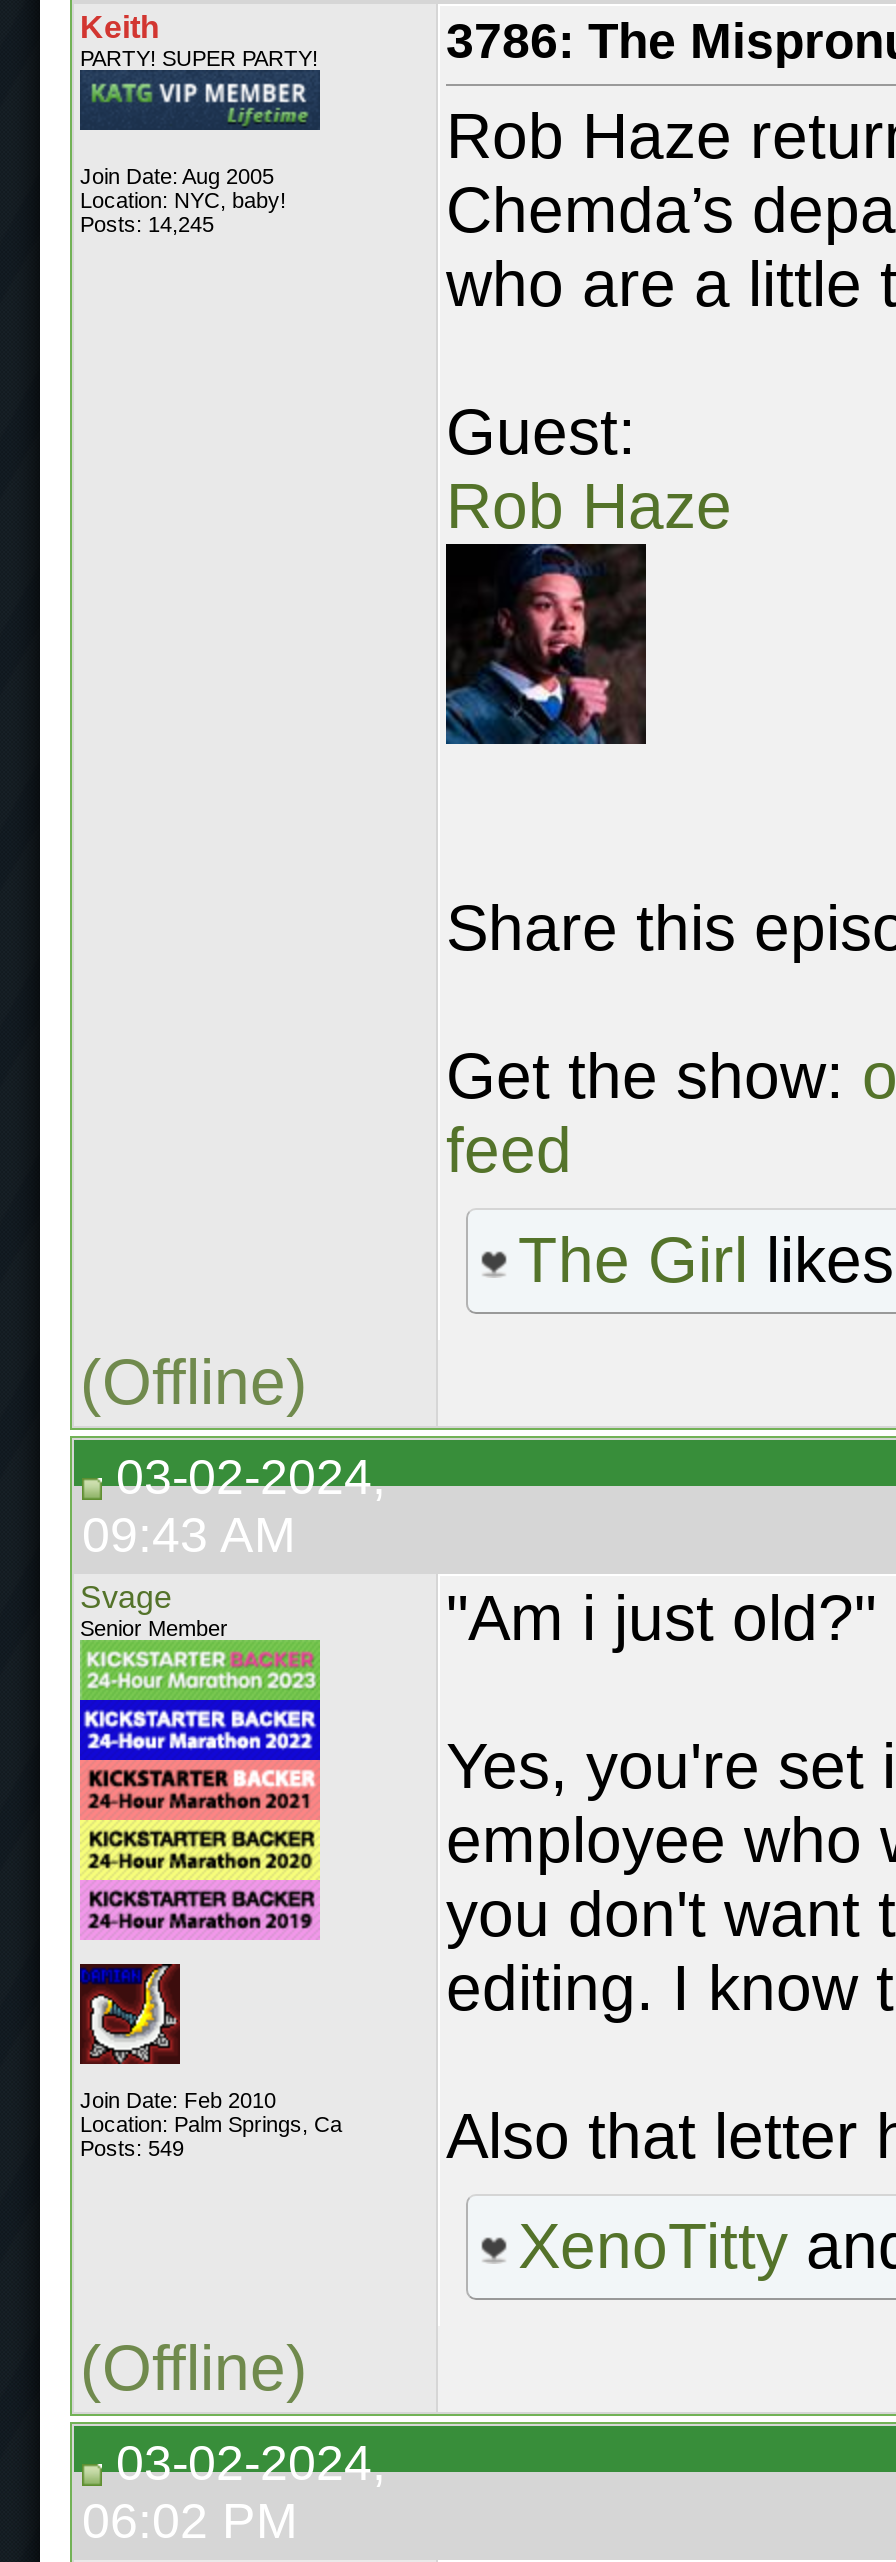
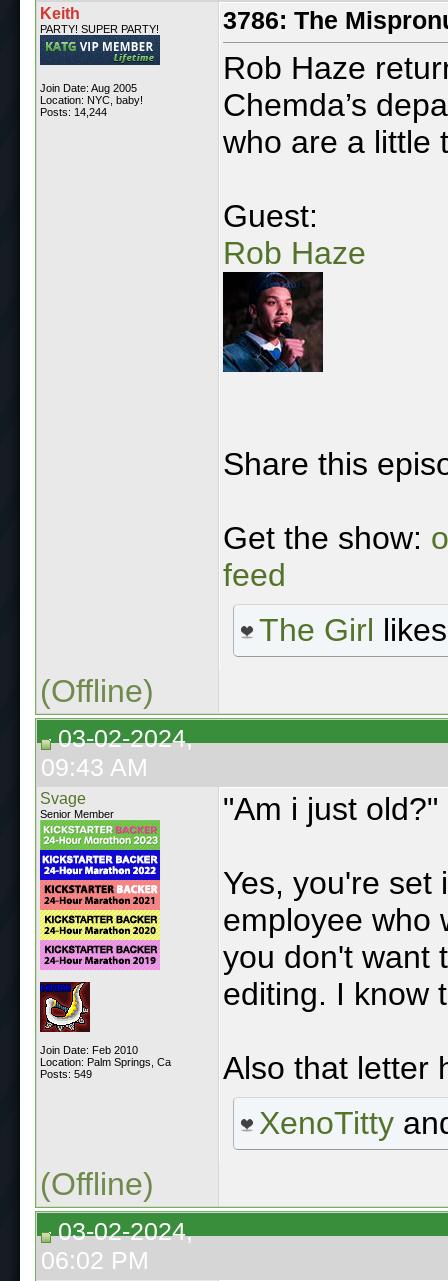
- Posts: 14,245
+ Posts: 14,244
